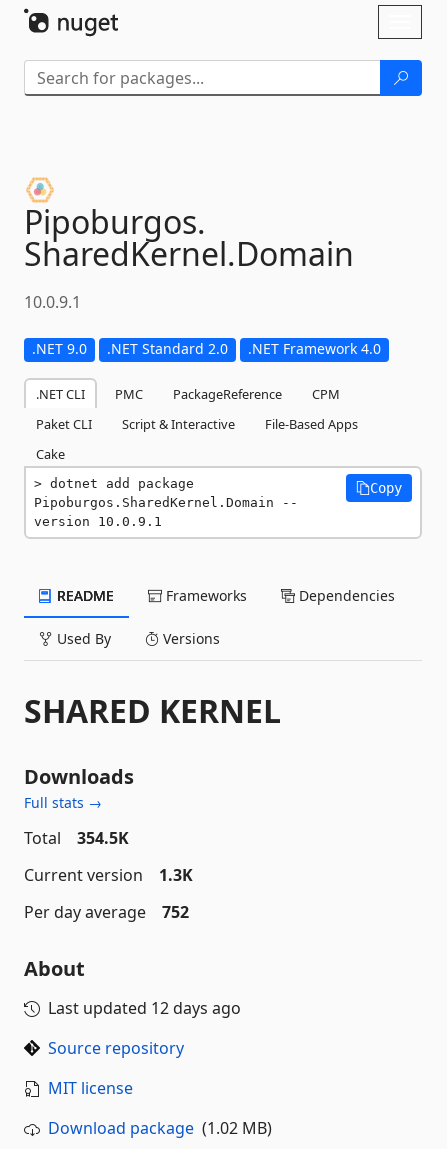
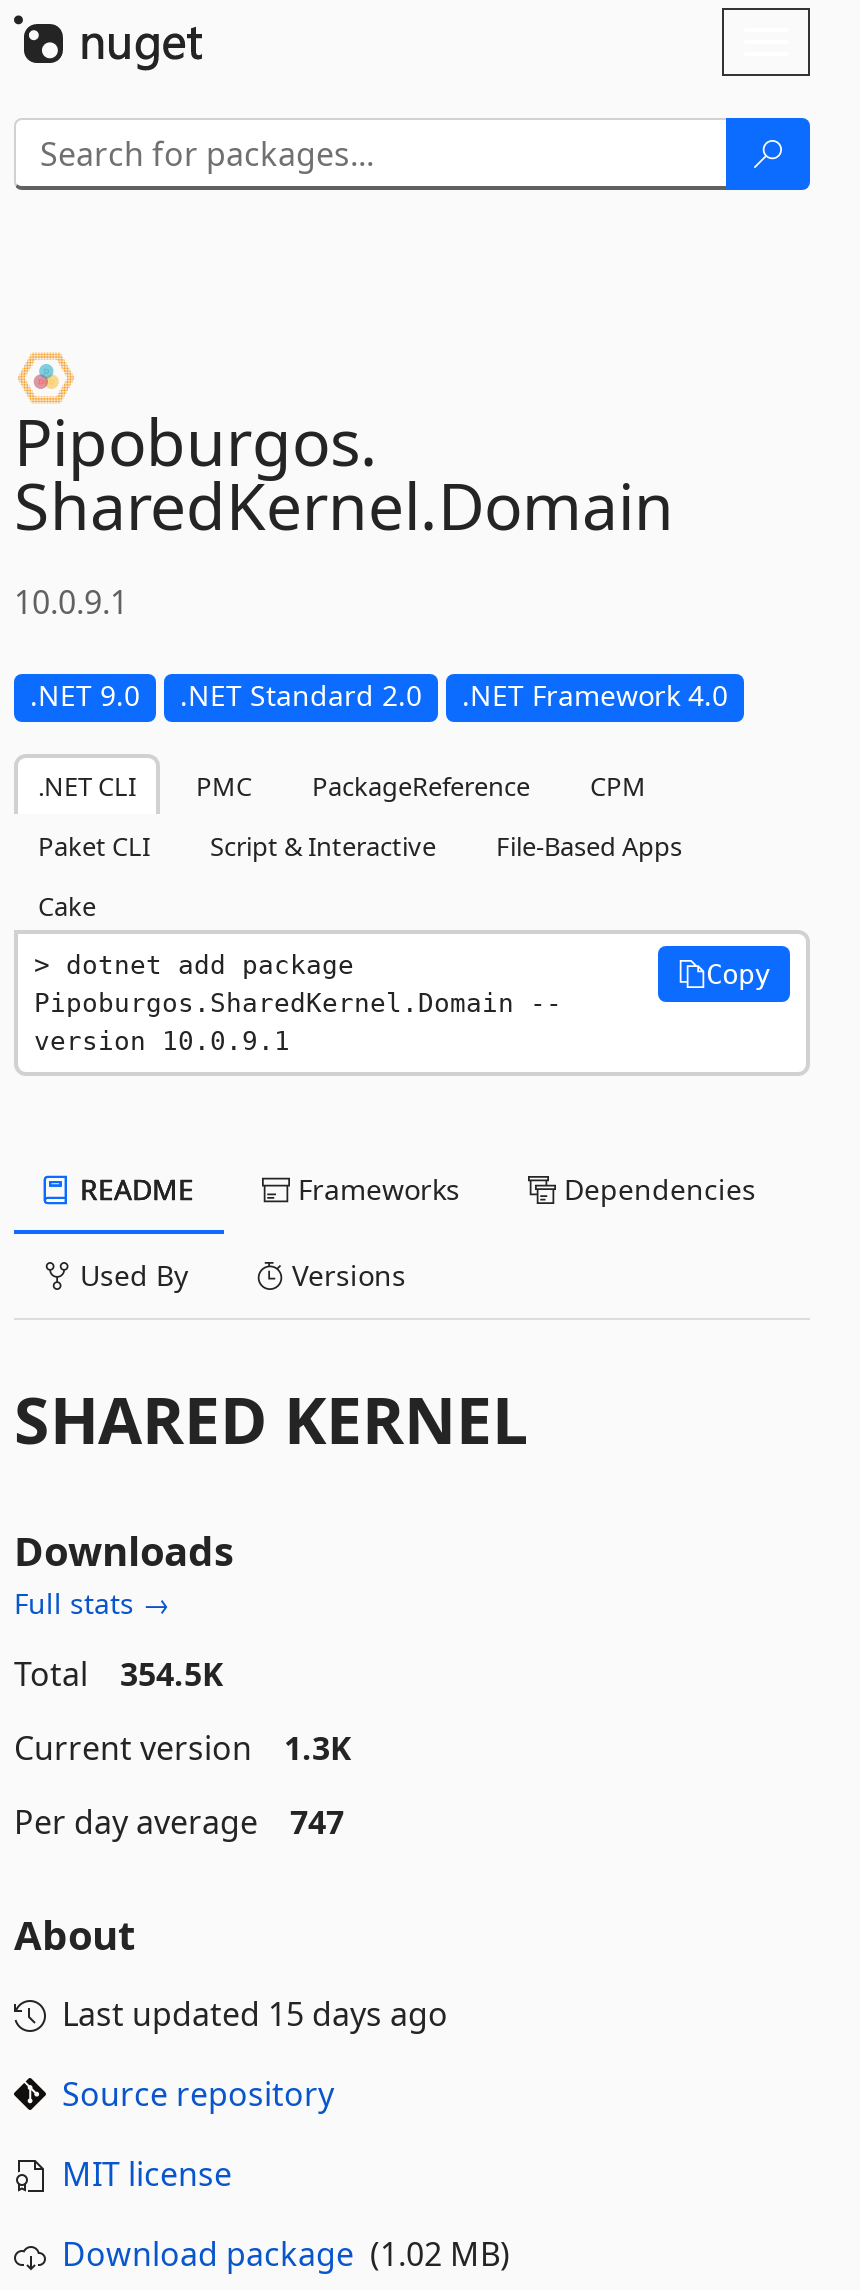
- Per day average 752
+ Per day average 747

- Last updated 12 days ago
+ Last updated 15 days ago
